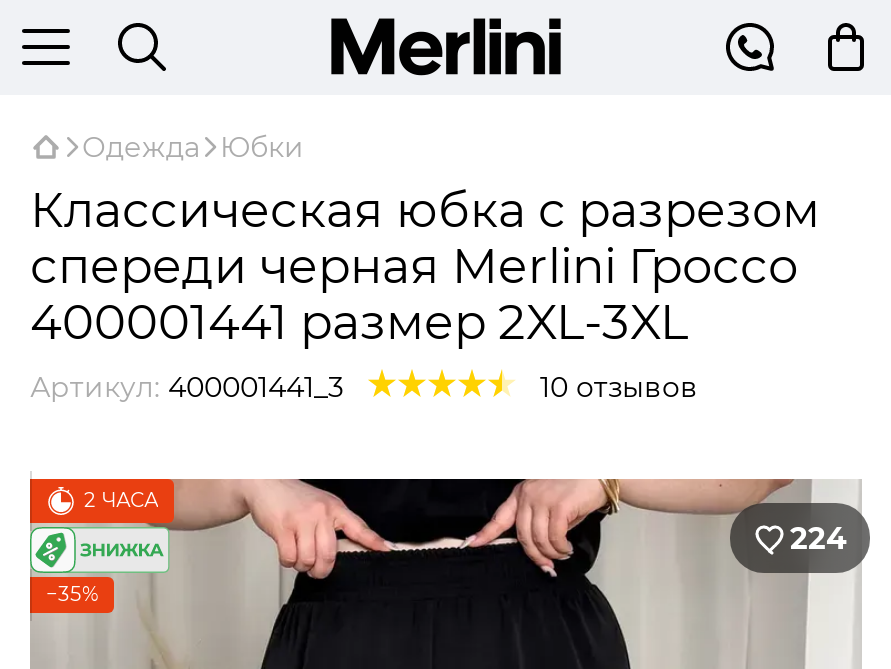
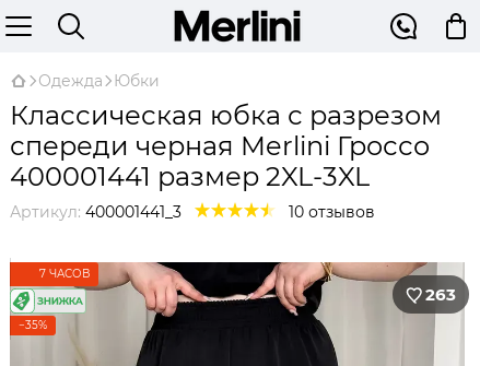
- 2 ЧАСА
+ 7 ЧАСОВ

- 224
+ 263
